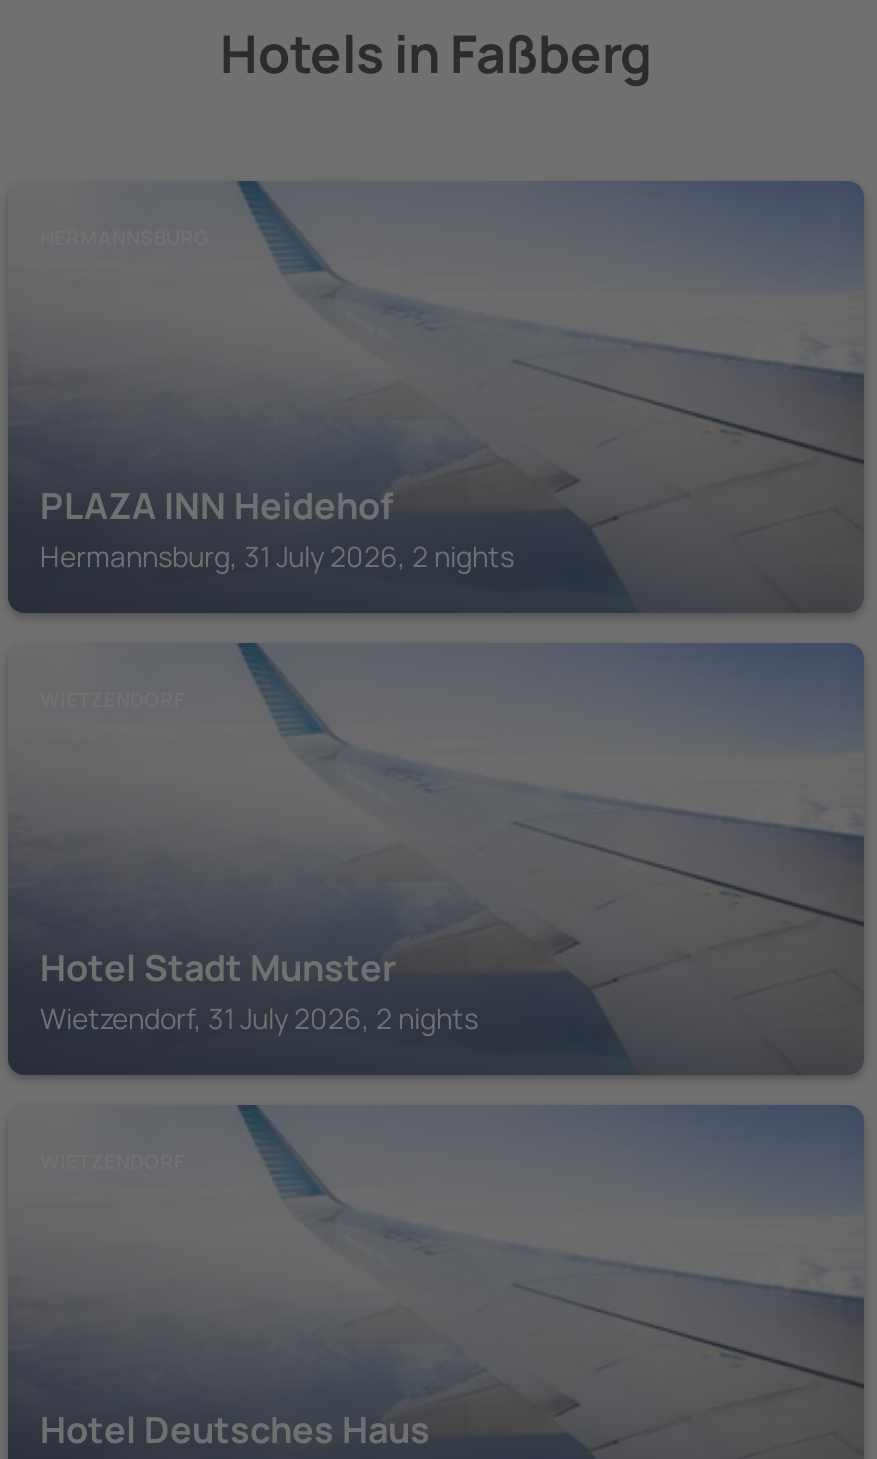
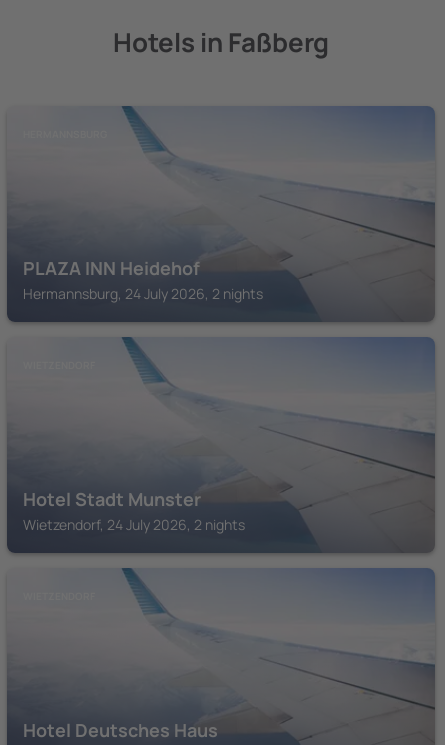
- Hermannsburg, 31 July 2026, 2 nights
+ Hermannsburg, 24 July 2026, 2 nights

- Wietzendorf, 31 July 2026, 2 nights
+ Wietzendorf, 24 July 2026, 2 nights
